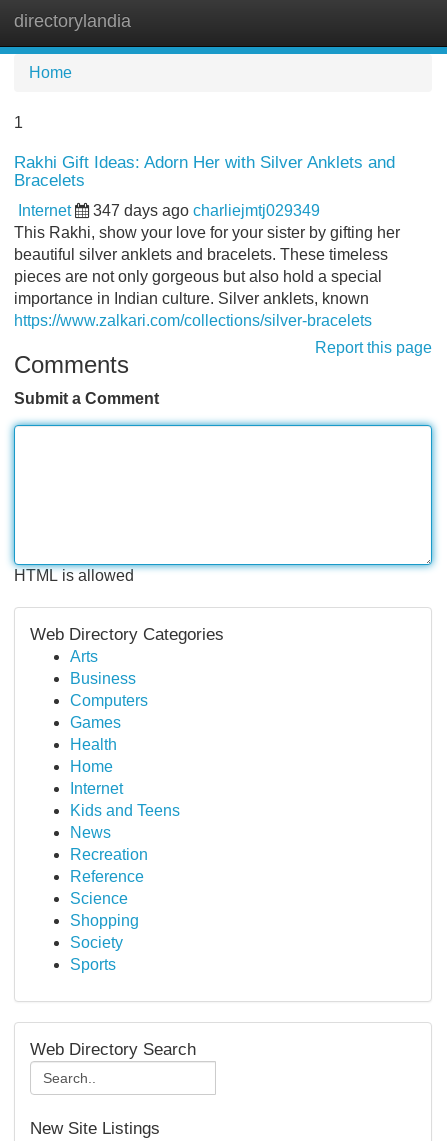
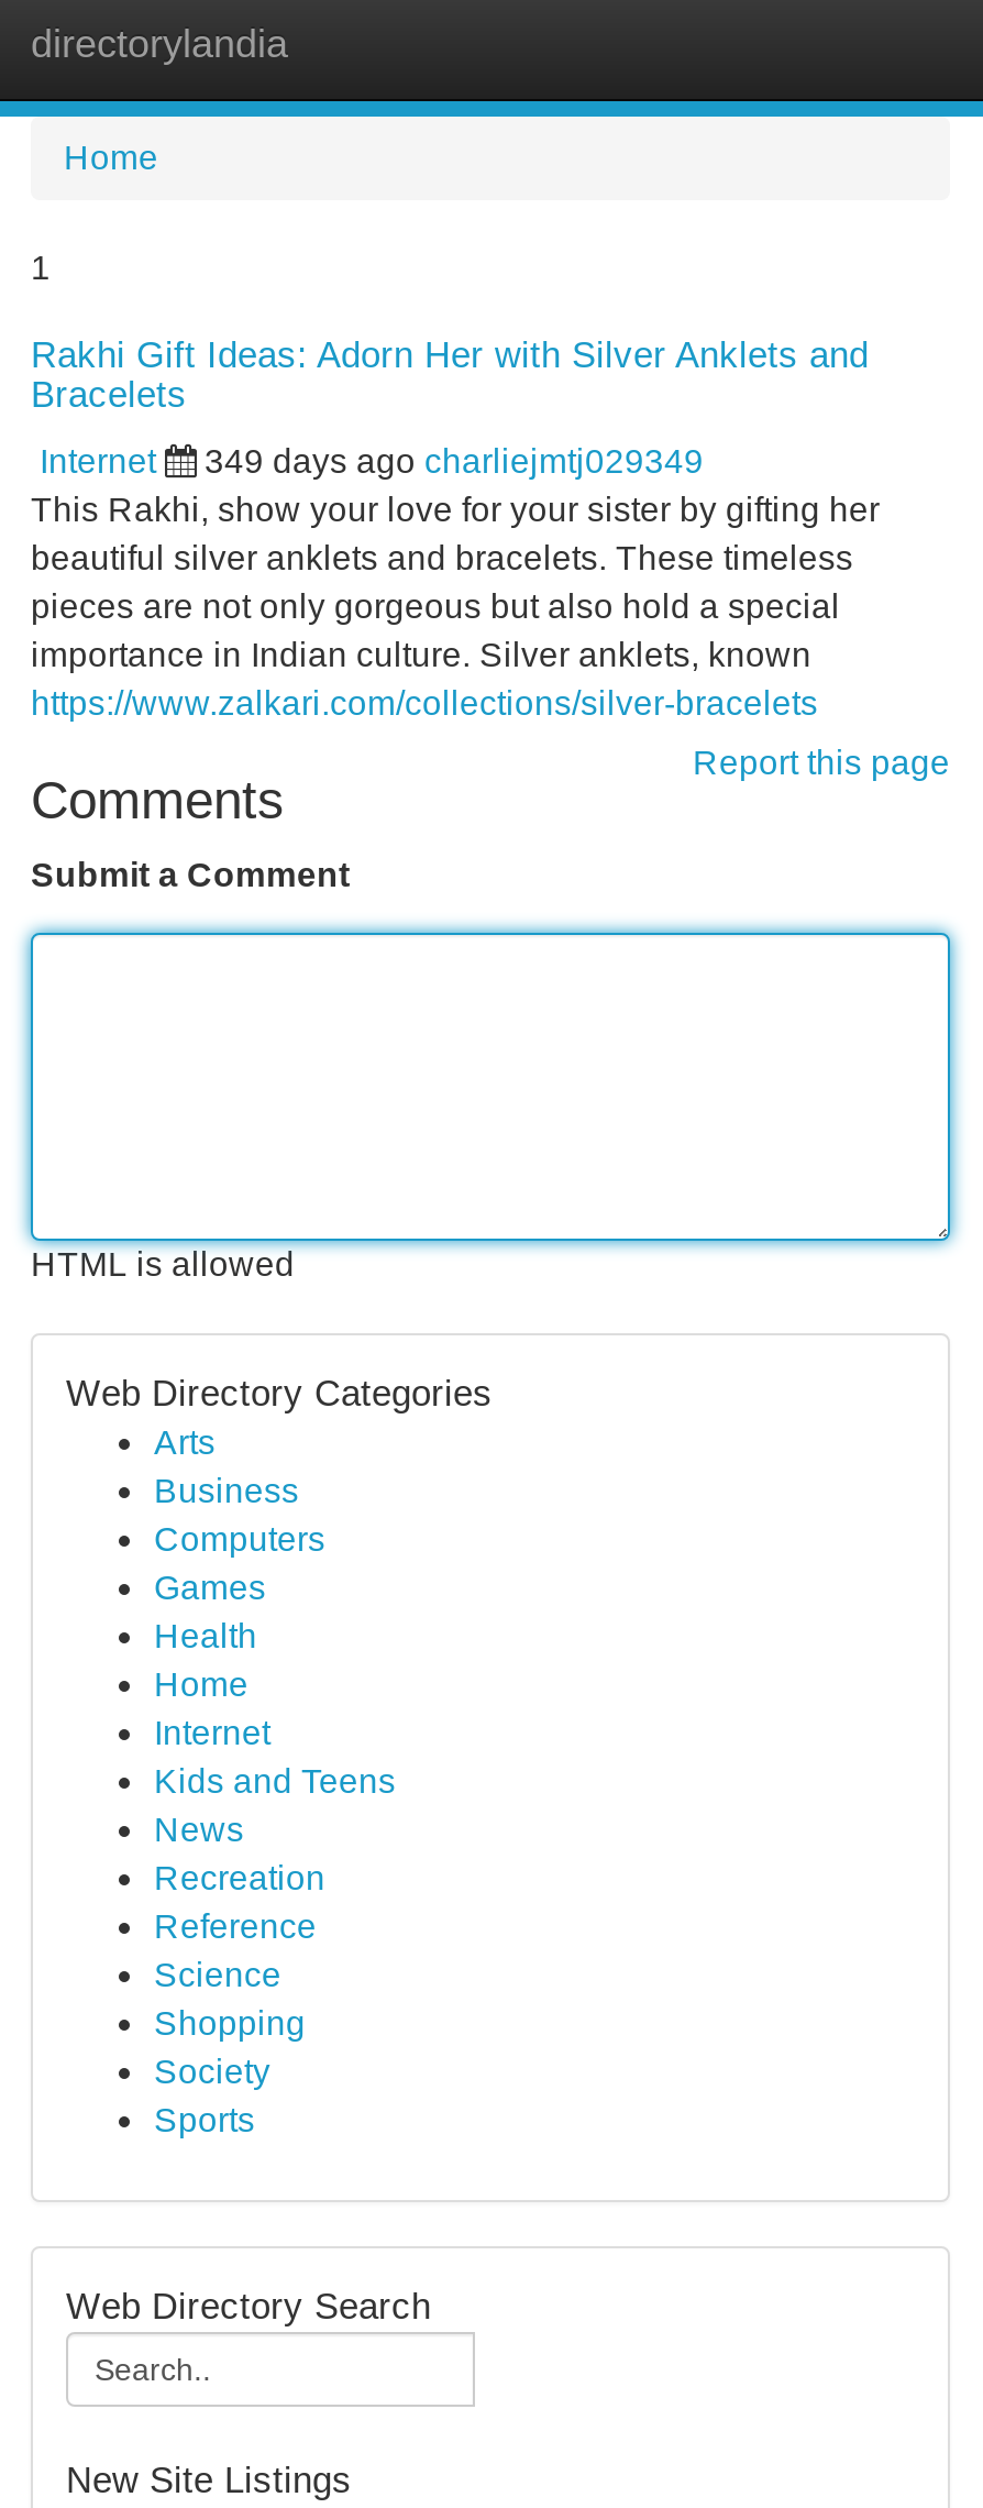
- 347 days ago charliejmtj029349
+ 349 days ago charliejmtj029349
